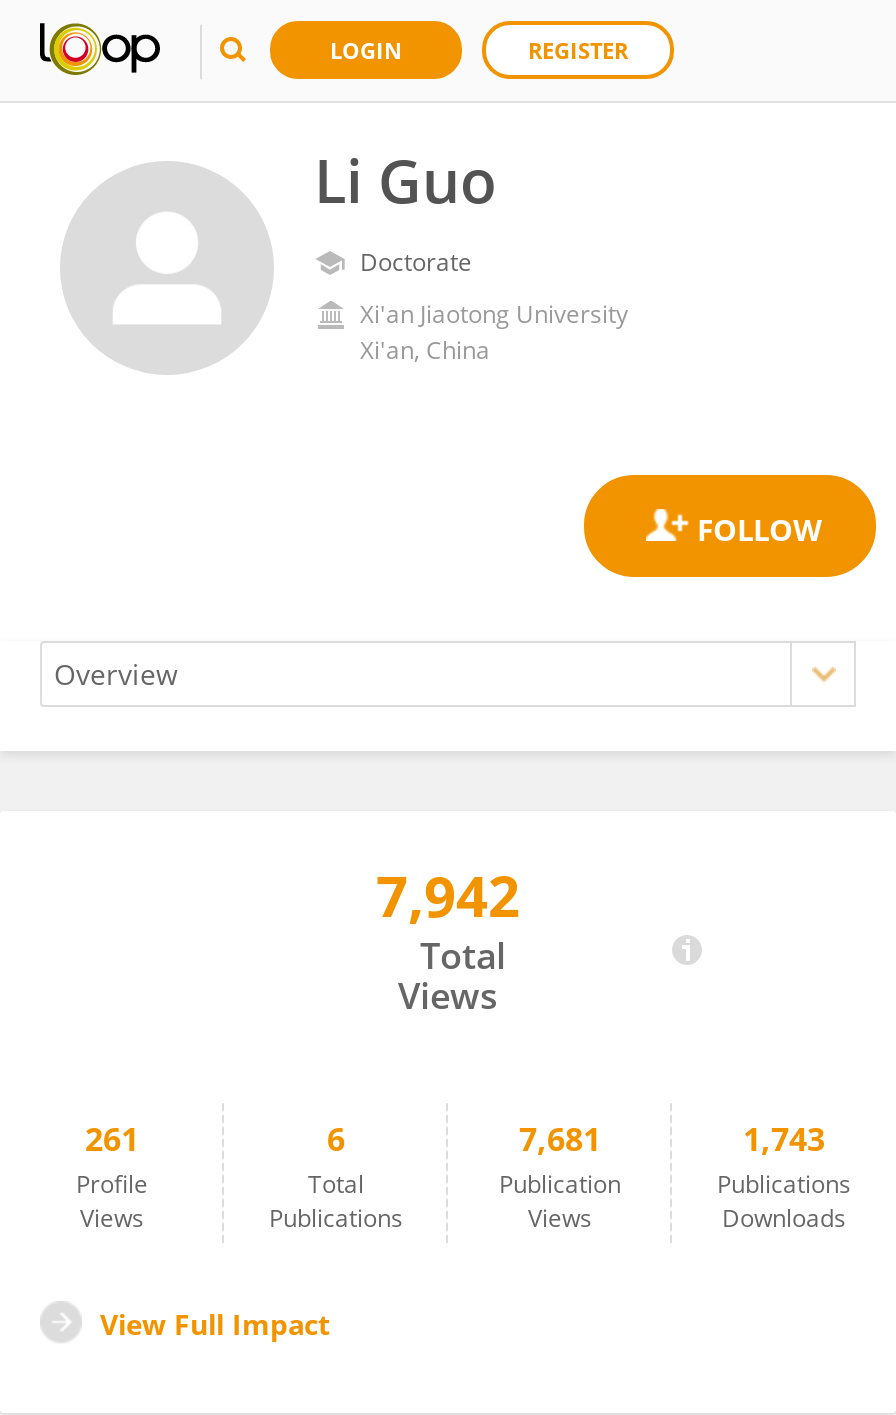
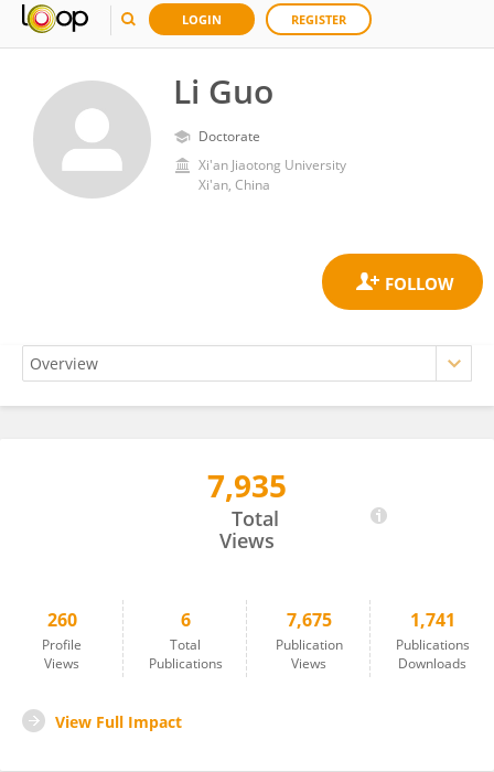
- 7,942
+ 7,935

- 261
+ 260

- 7,681
+ 7,675

- 1,743
+ 1,741
